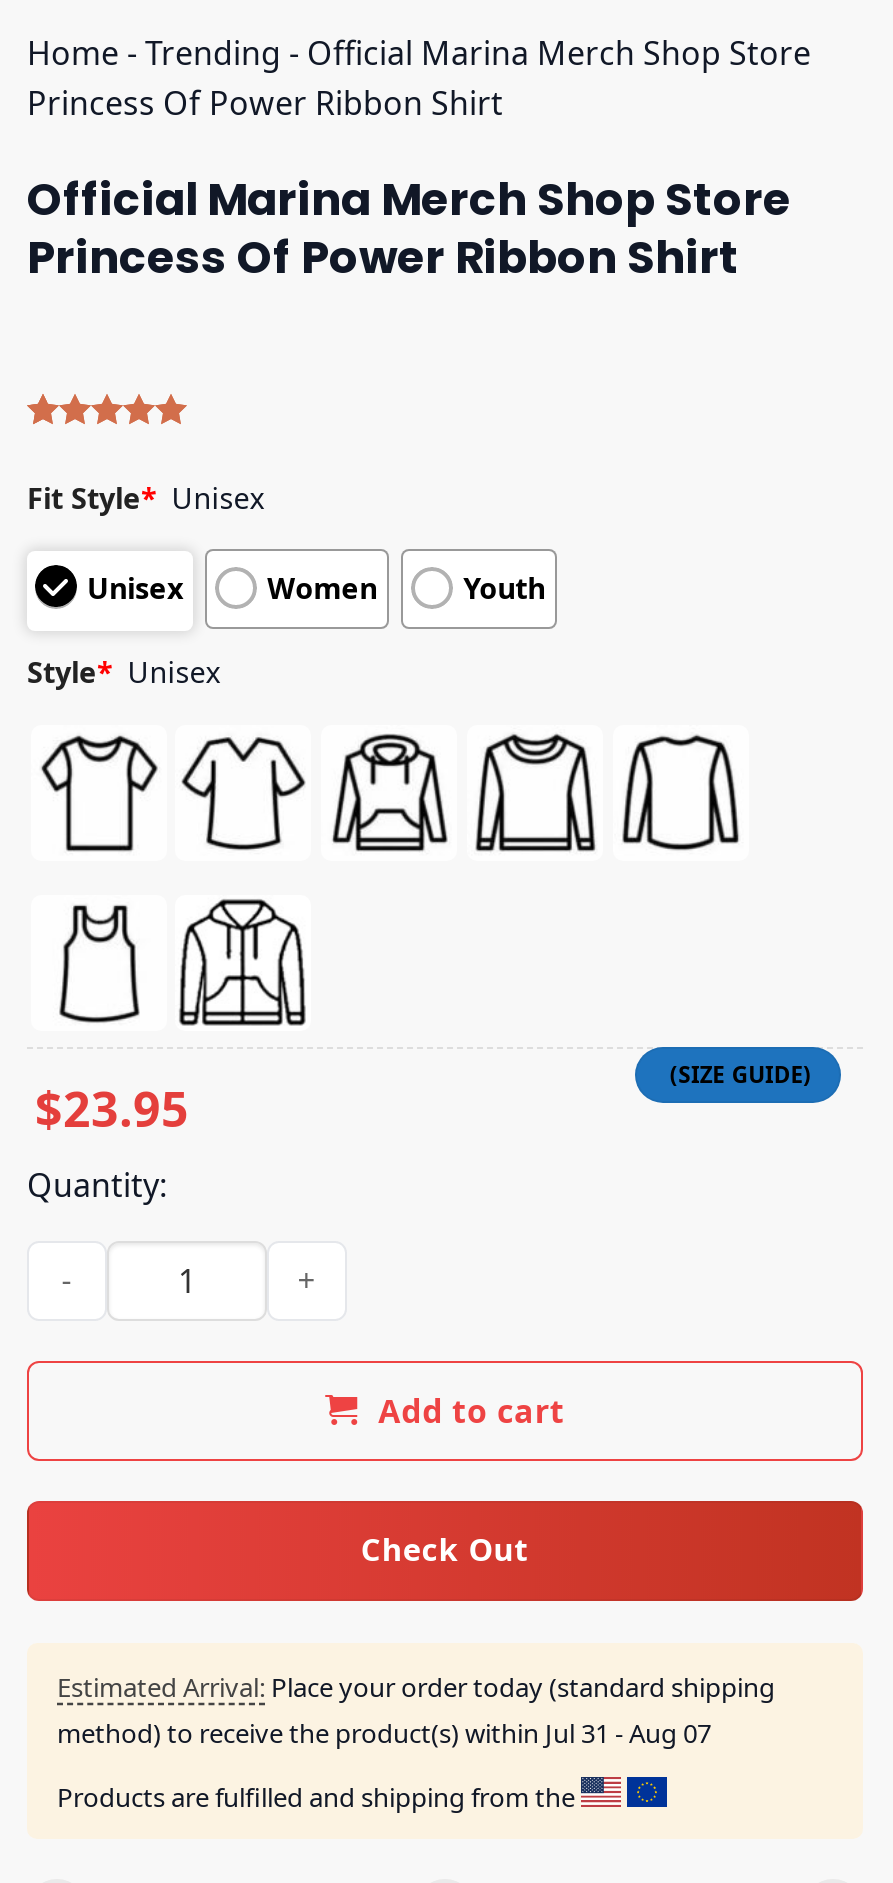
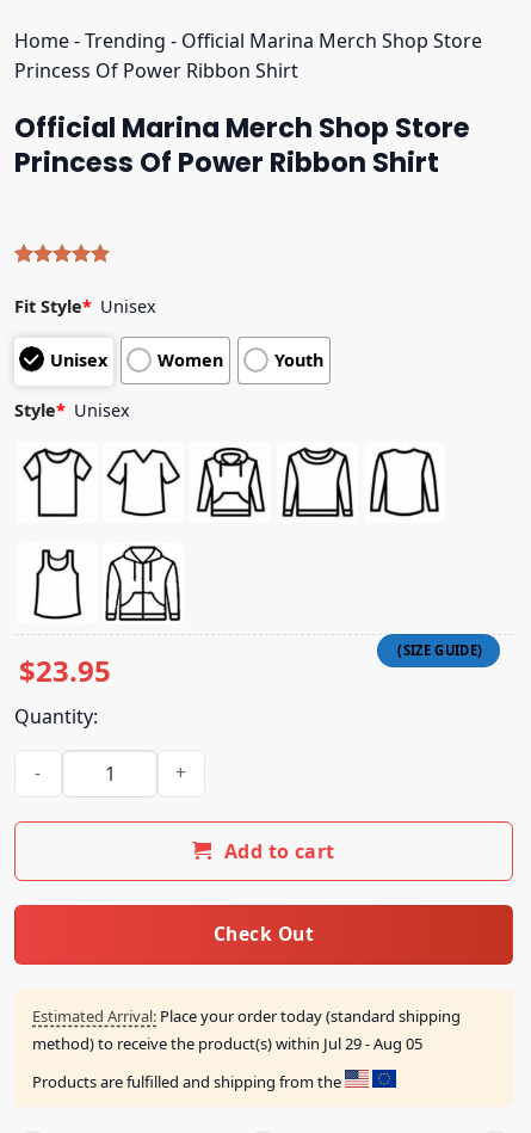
- method) to receive the product(s) within Jul 31 - Aug 07
+ method) to receive the product(s) within Jul 29 - Aug 05
